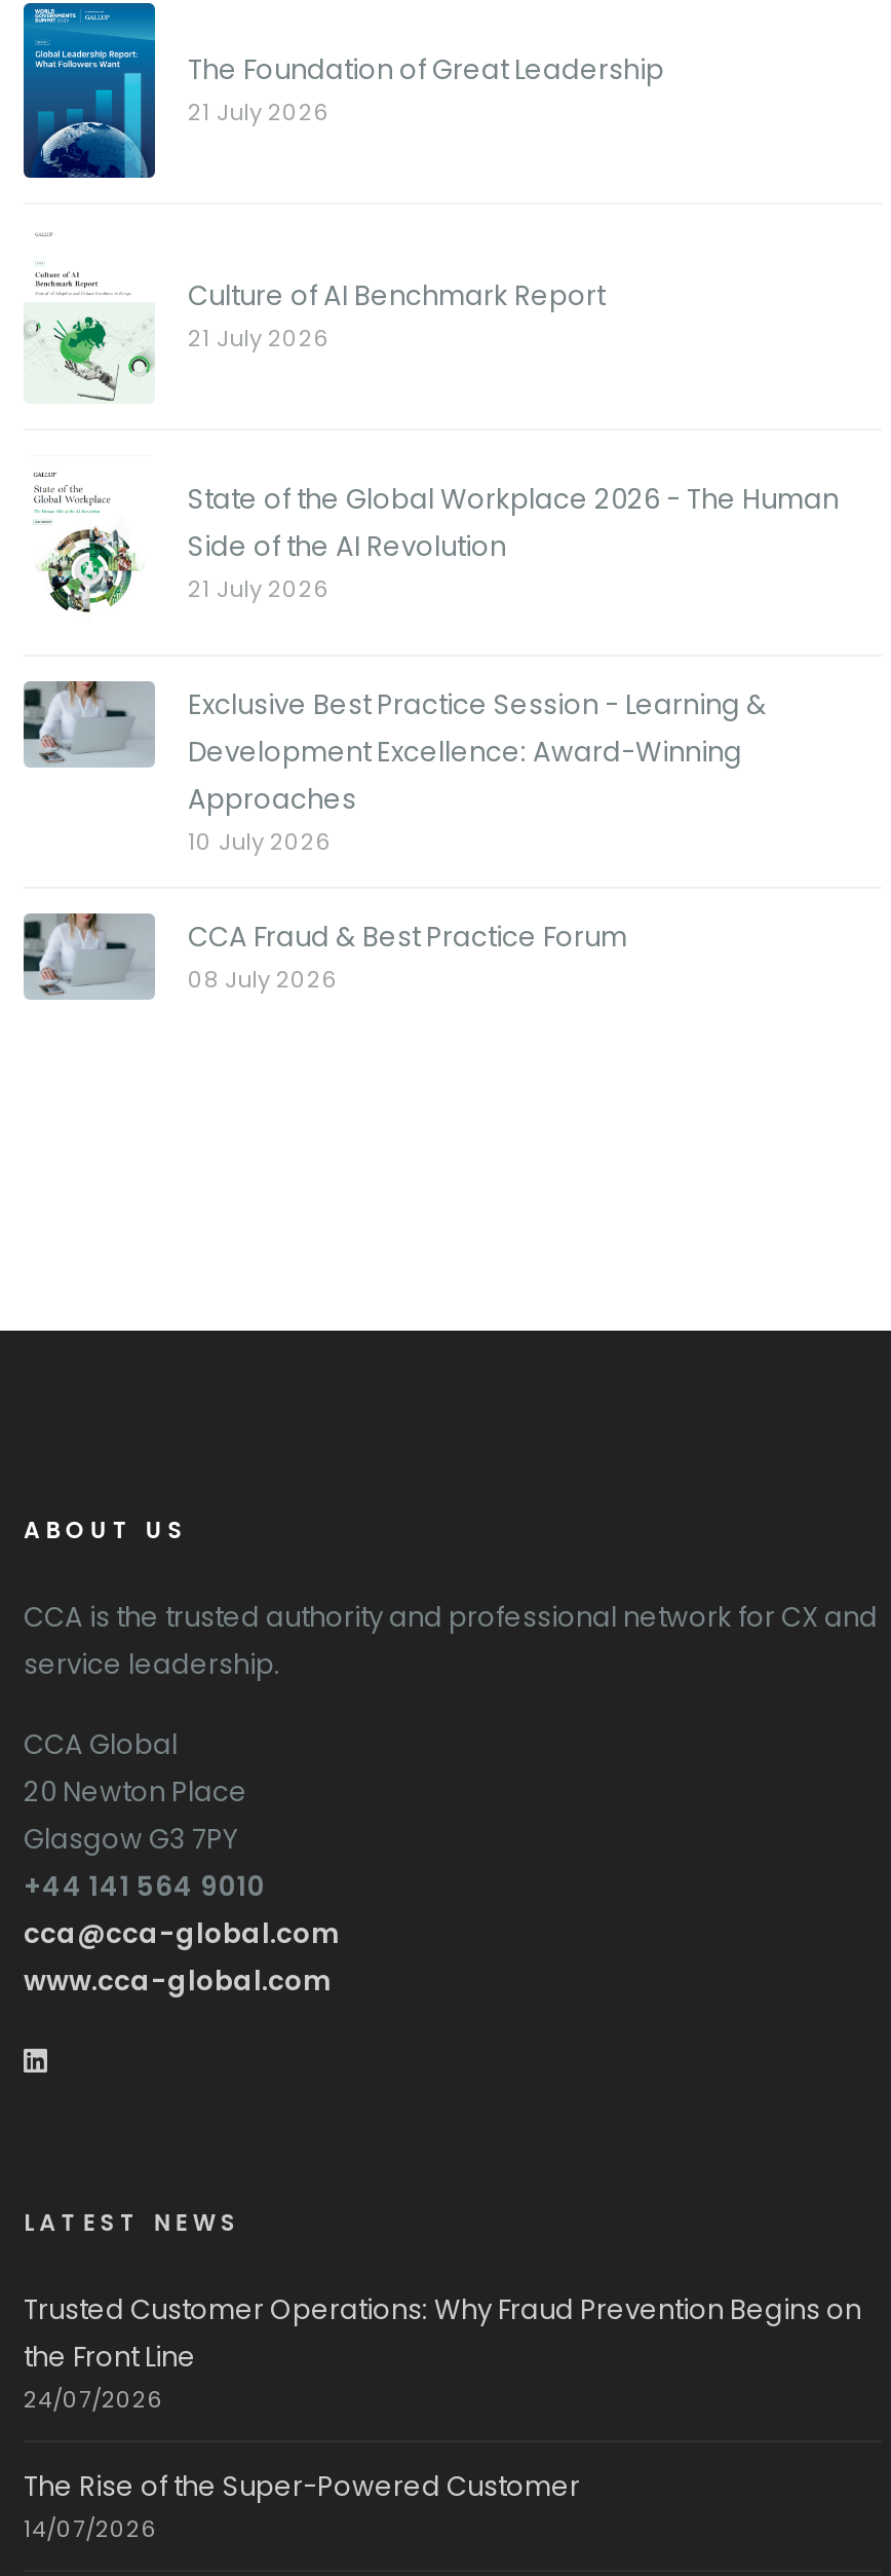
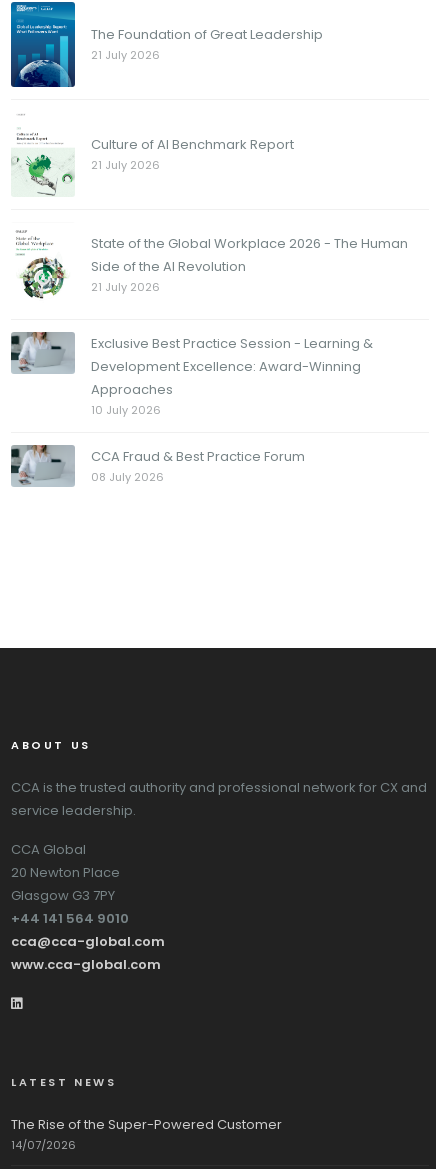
- Trusted Customer Operations: Why Fraud Prevention Begins on
- the Front Line
- 24/07/2026
